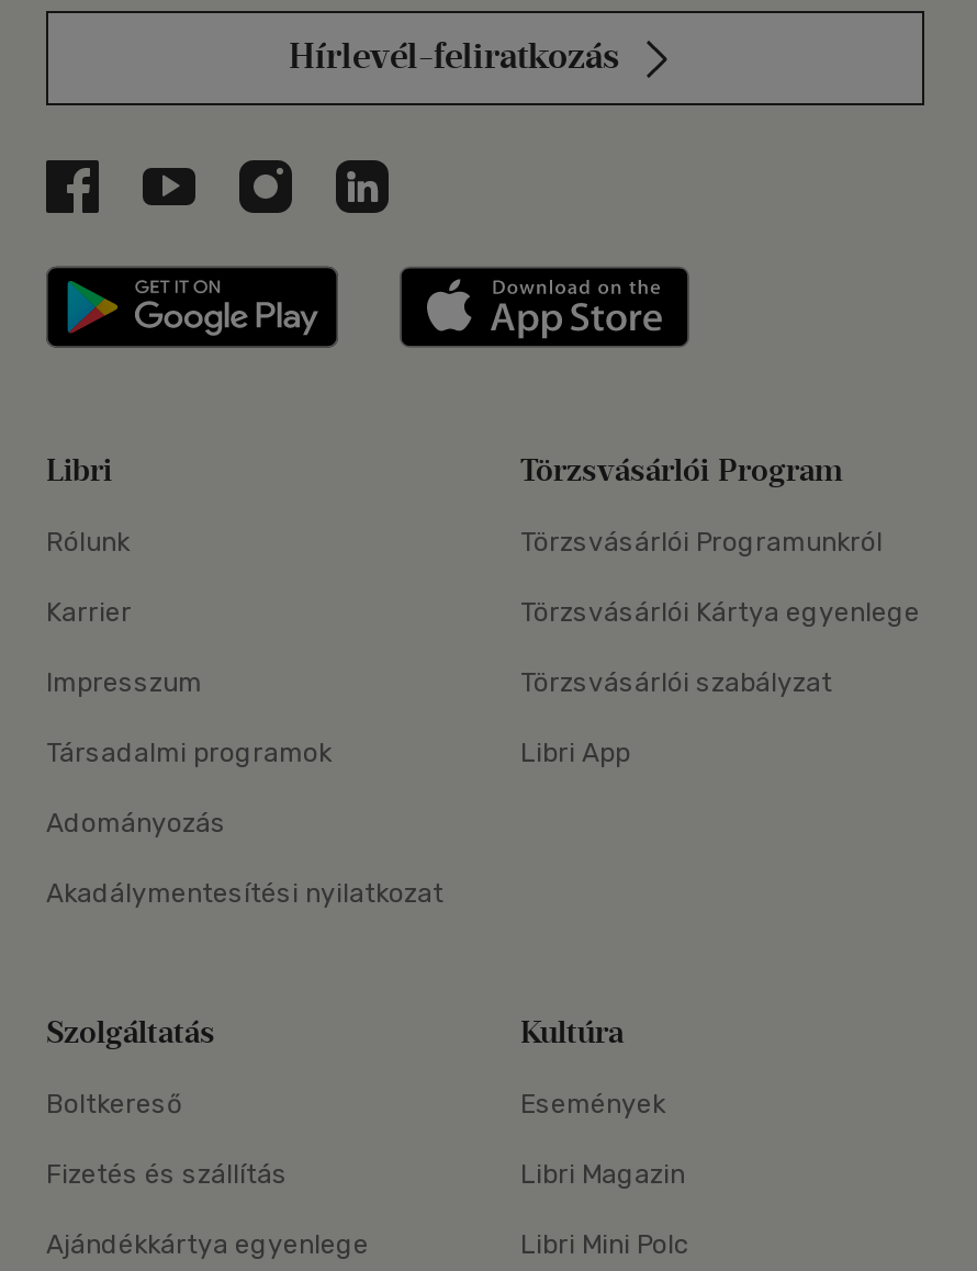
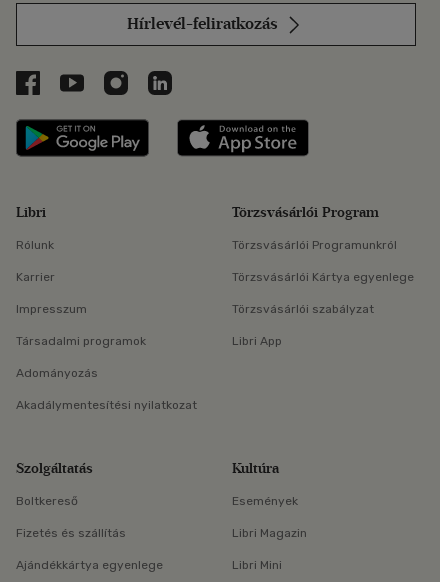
- Libri Mini Polc
+ Libri Mini
